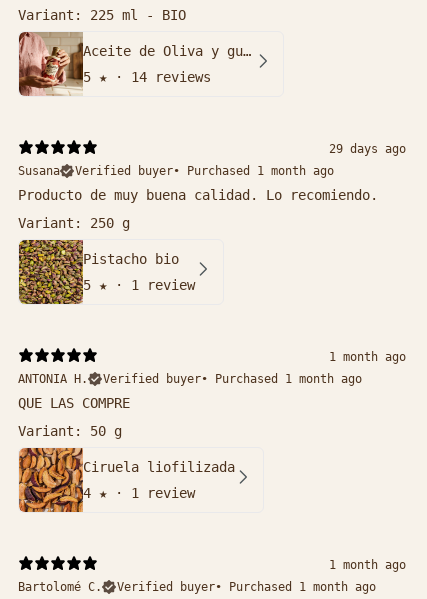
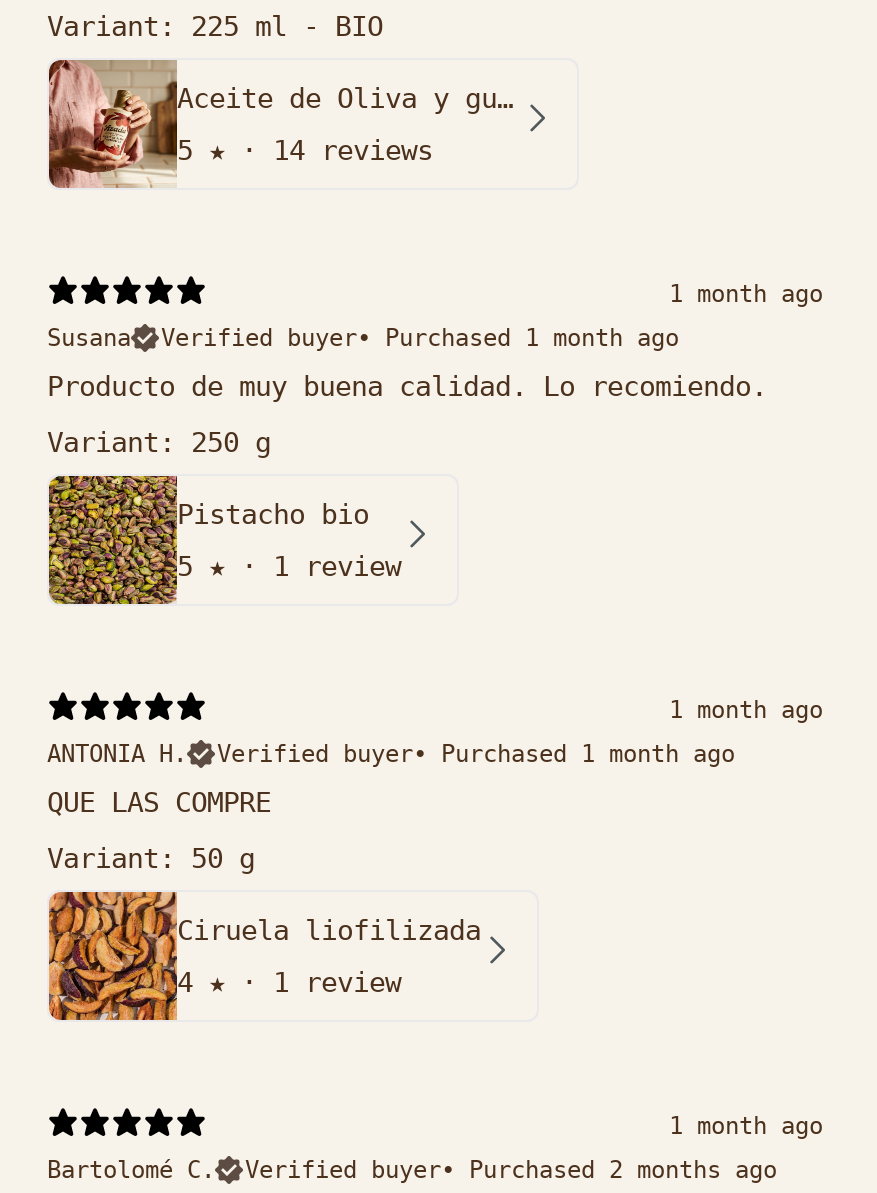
- 29 days ago
+ 1 month ago

- Verified buyer• Purchased 1 month ago
+ Verified buyer• Purchased 2 months ago
